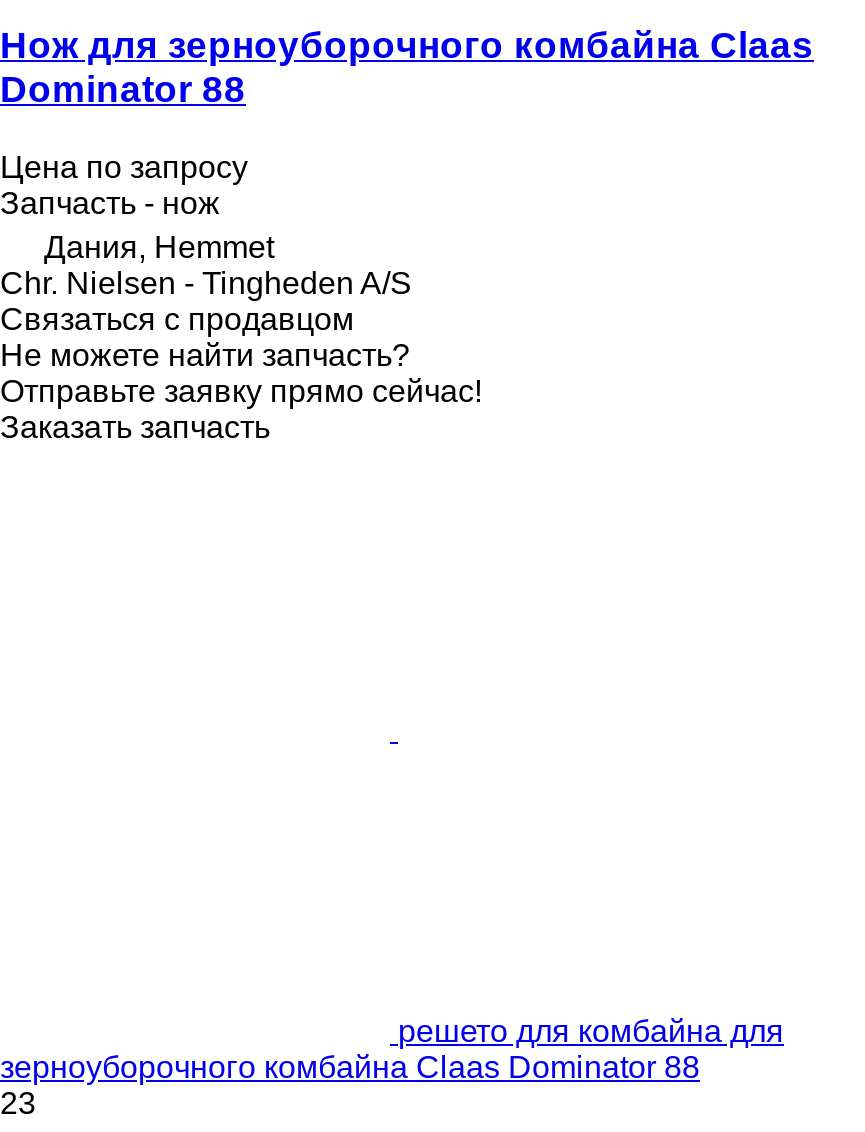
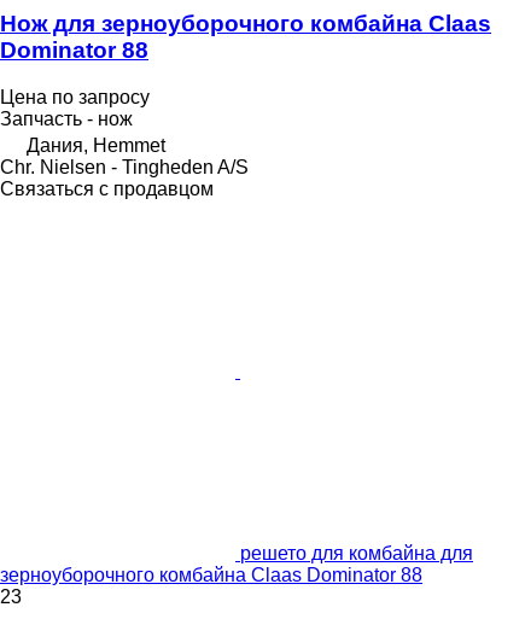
- Не можете найти запчасть?
- Отправьте заявку прямо сейчас!
- Заказать запчасть
